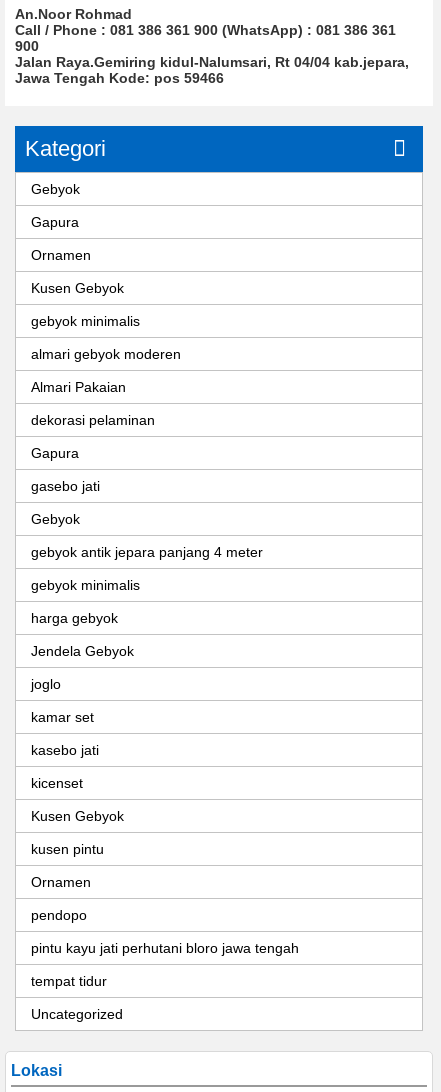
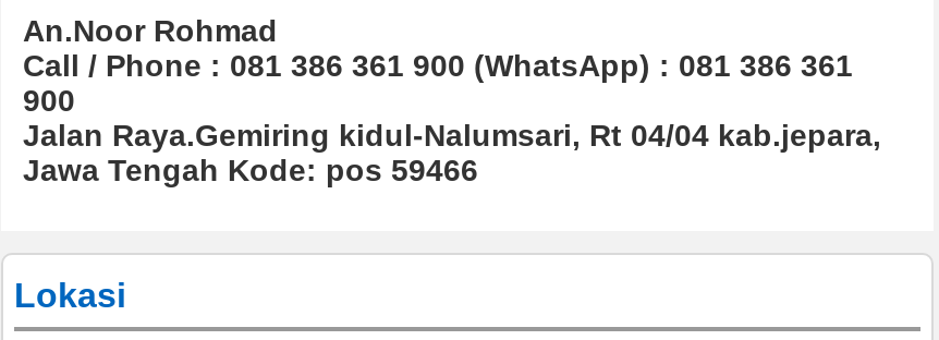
- Kategori
- Gebyok
- Gapura
- Ornamen
- Kusen Gebyok
- gebyok minimalis
- almari gebyok moderen
- Almari Pakaian
- dekorasi pelaminan
- Gapura
- gasebo jati
- Gebyok
- gebyok antik jepara panjang 4 meter
- gebyok minimalis
- harga gebyok
- Jendela Gebyok
- joglo
- kamar set
- kasebo jati
- kicenset
- Kusen Gebyok
- kusen pintu
- Ornamen
- pendopo
- pintu kayu jati perhutani bloro jawa tengah
- tempat tidur
- Uncategorized
